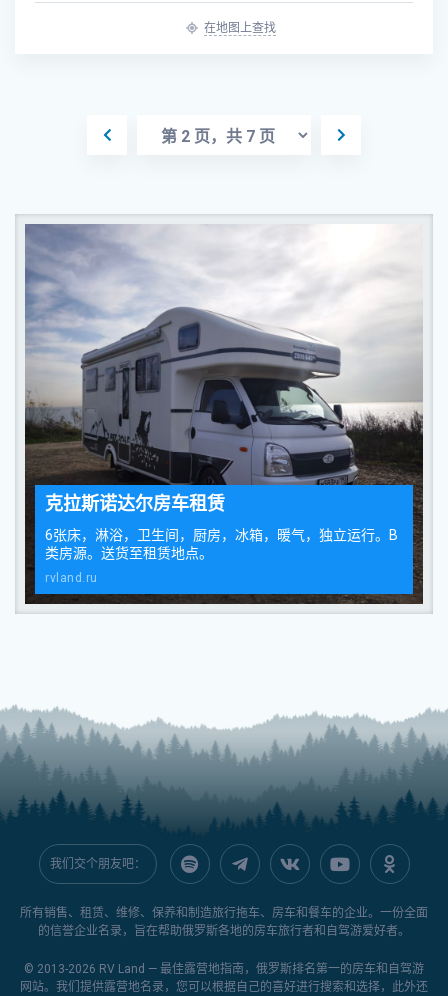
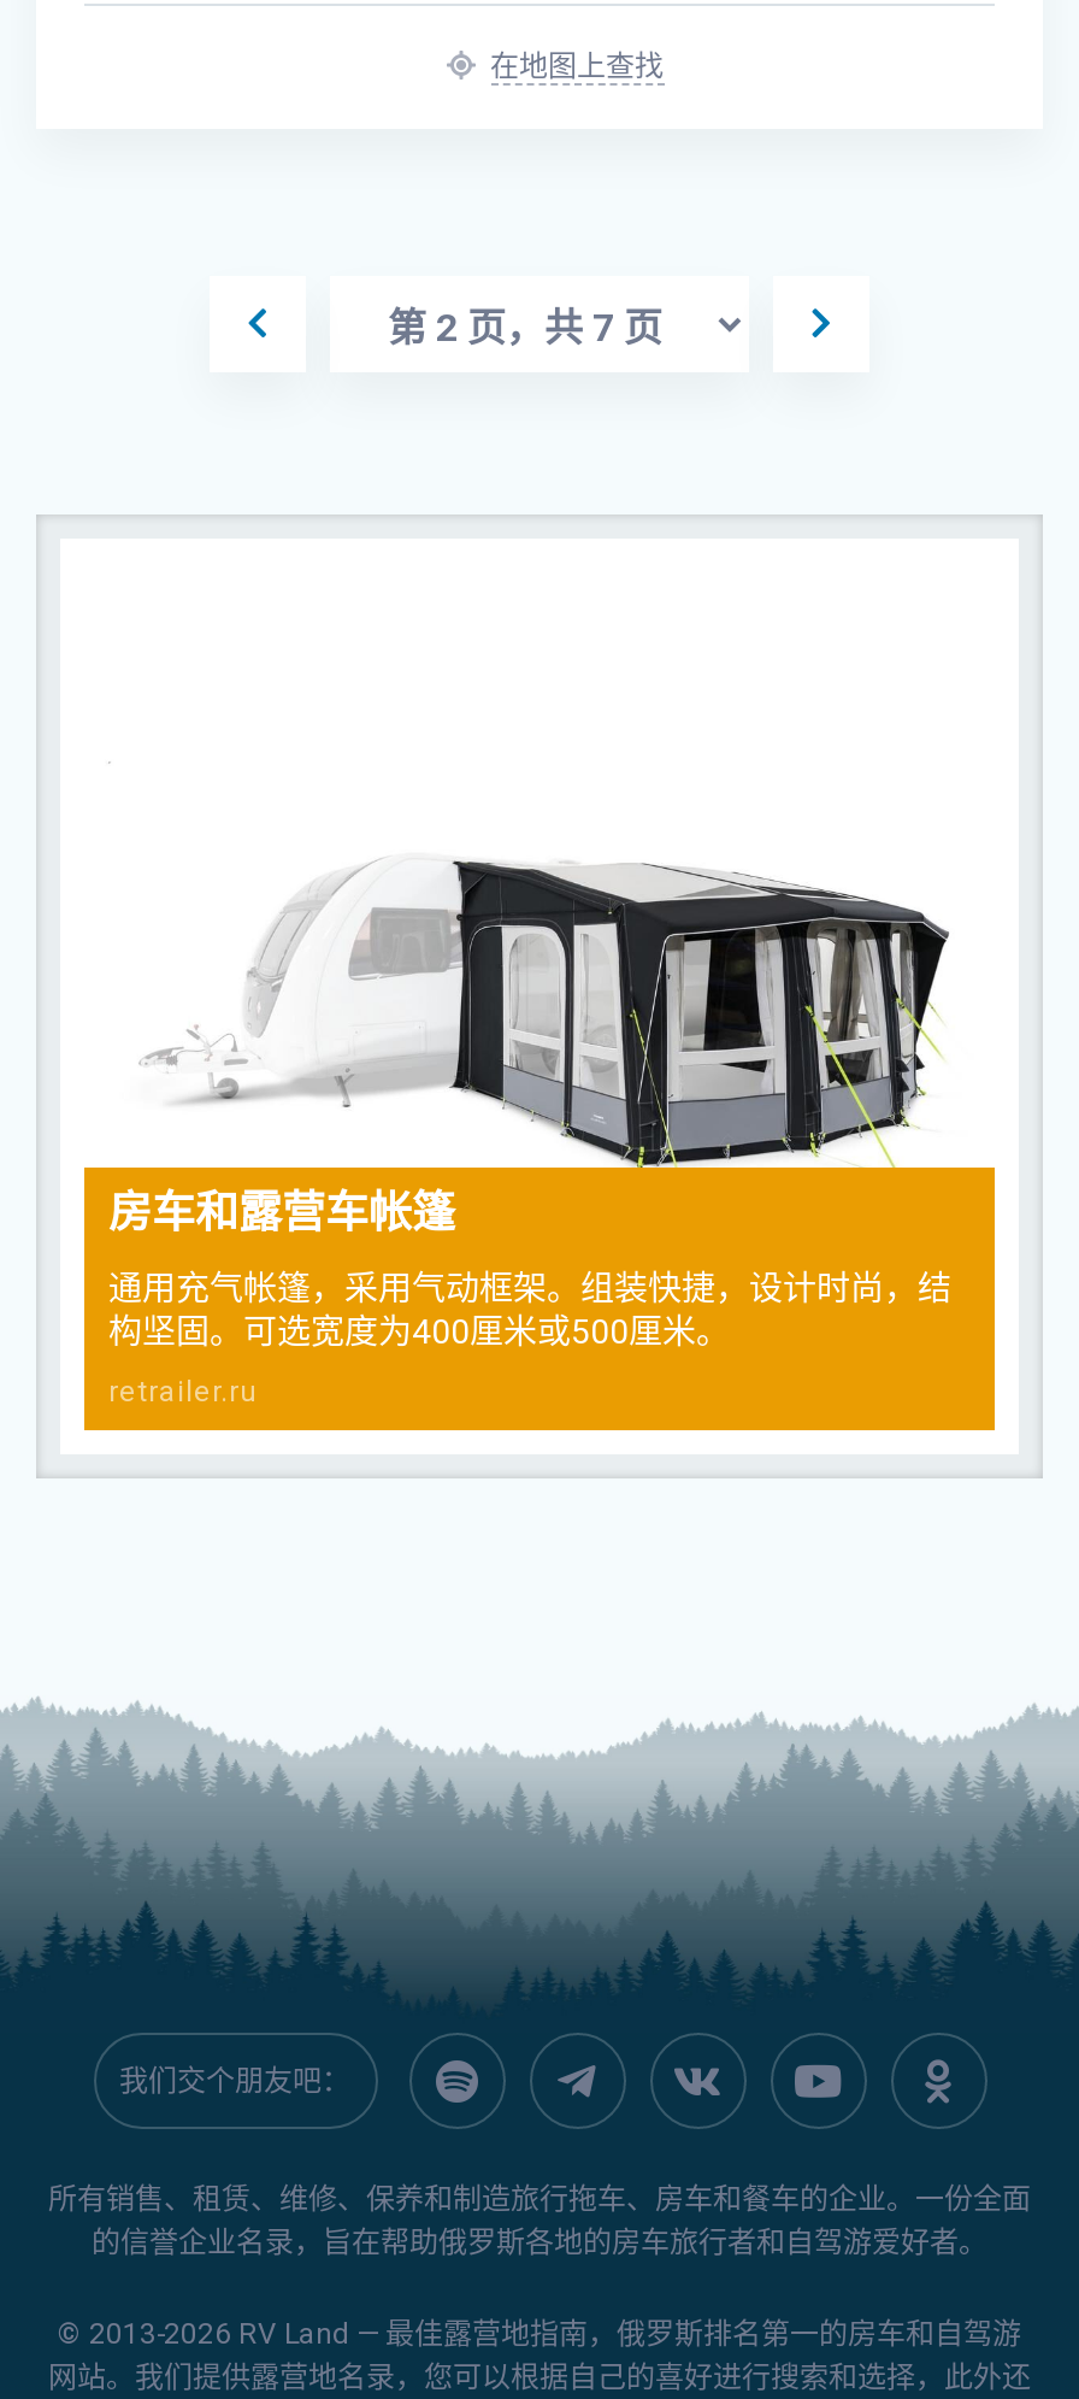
- [image]
- 克拉斯诺达尔房车租赁
+ [image]
+ 房车和露营车帐篷

- 6张床，淋浴，卫生间，厨房，冰箱，暖气，独立运行。B
- 类房源。送货至租赁地点。
+ 通用充气帐篷，采用气动框架。组装快捷，设计时尚，结
+ 构坚固。可选宽度为400厘米或500厘米。

- rvland.ru
+ retrailer.ru
